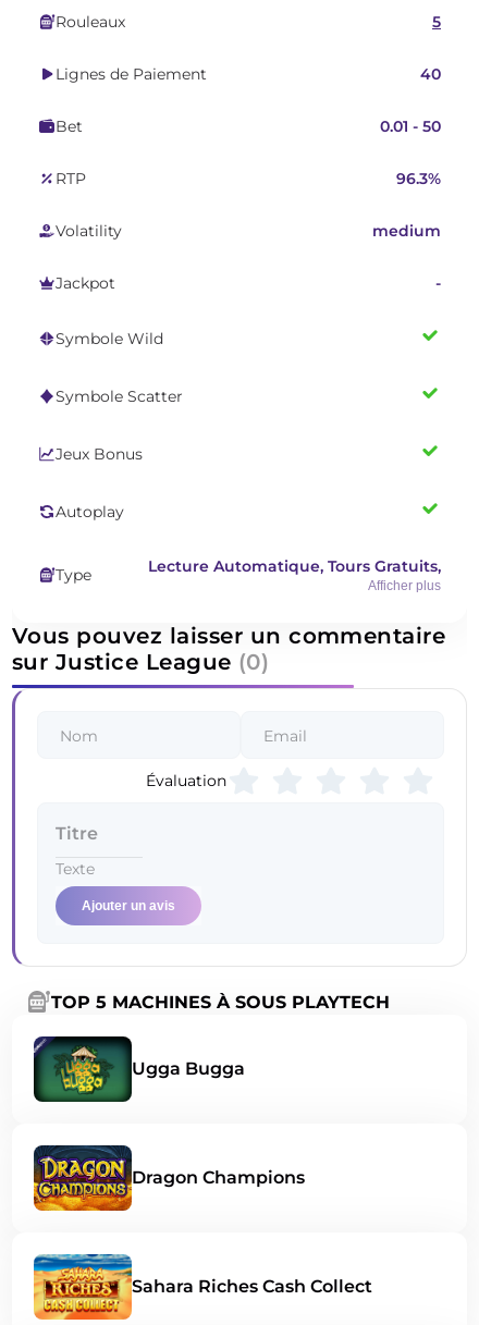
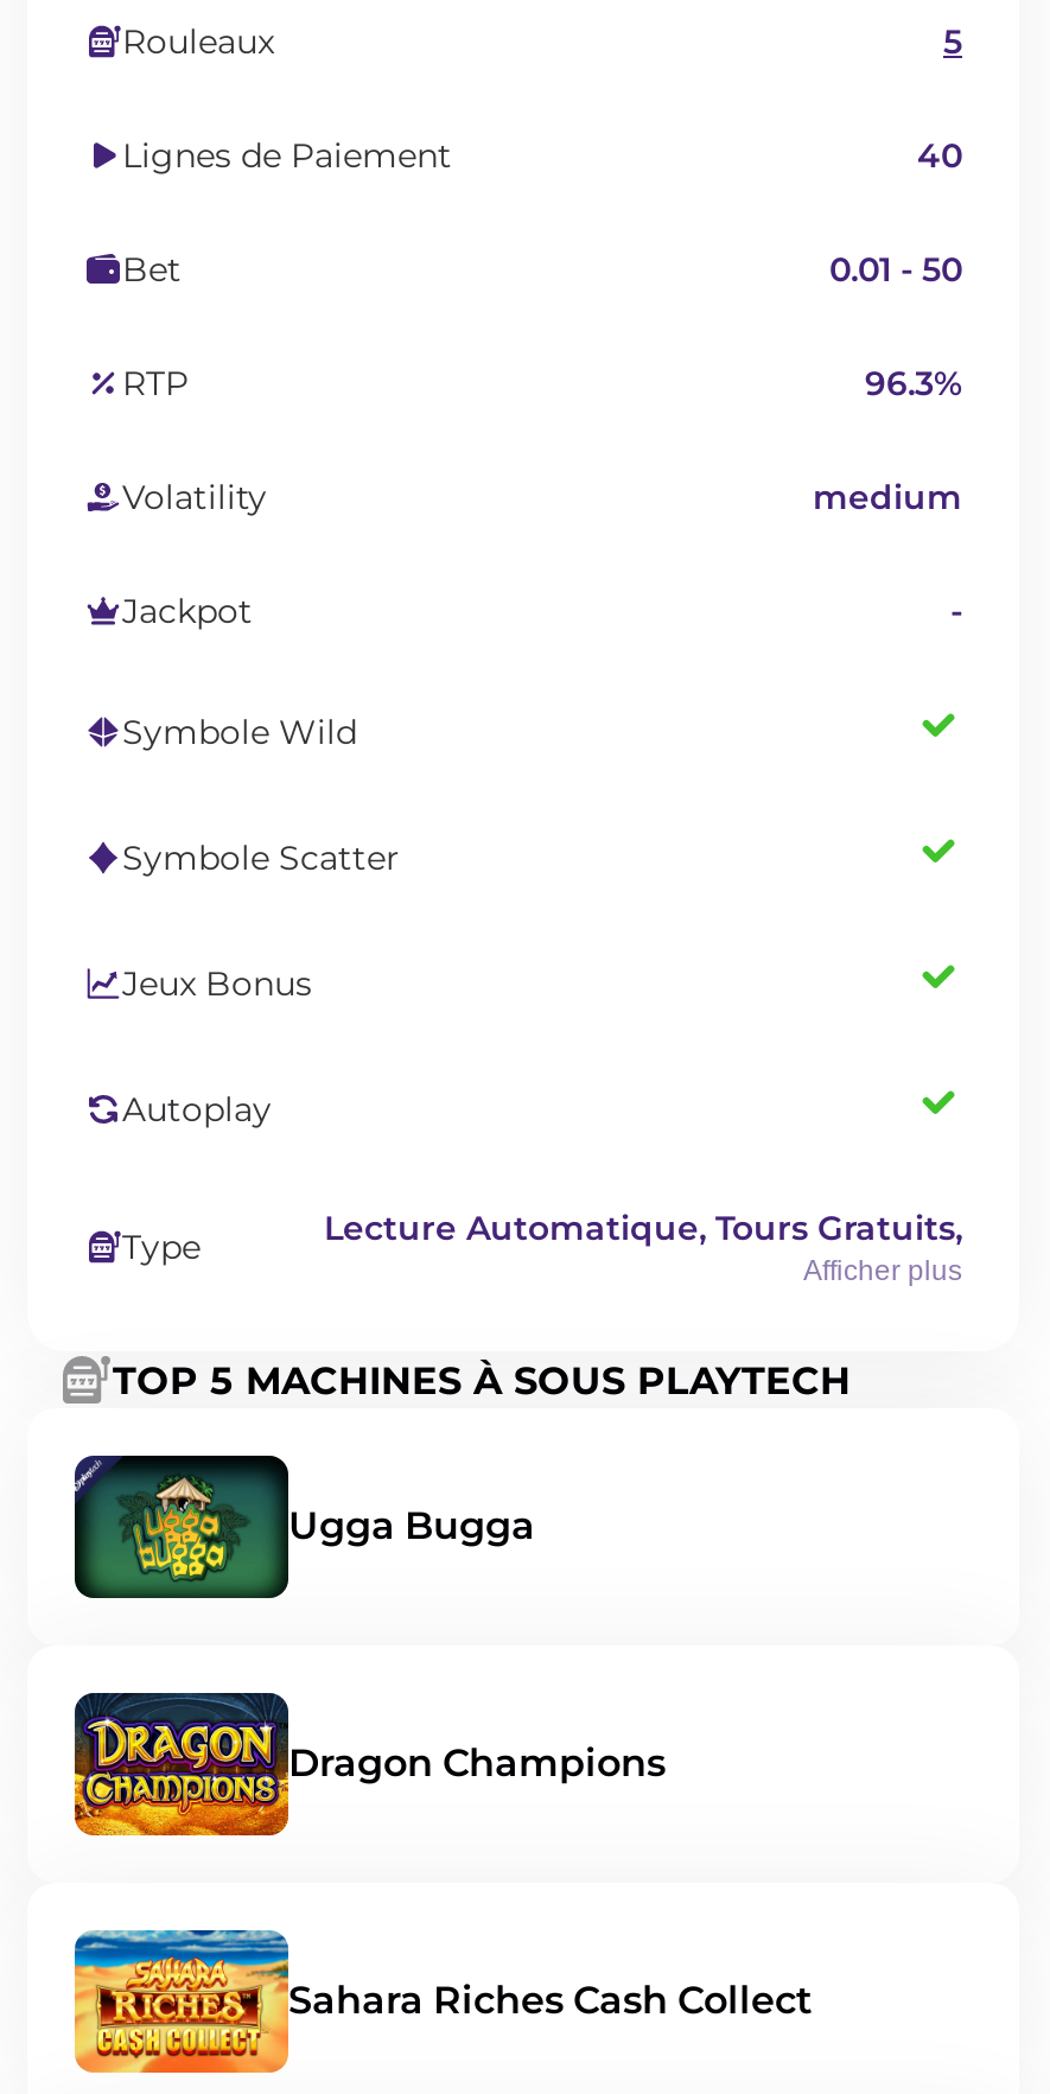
- Vous pouvez laisser un commentaire
- sur Justice League (0)

- [image]
- Évaluation

- Ajouter un avis
